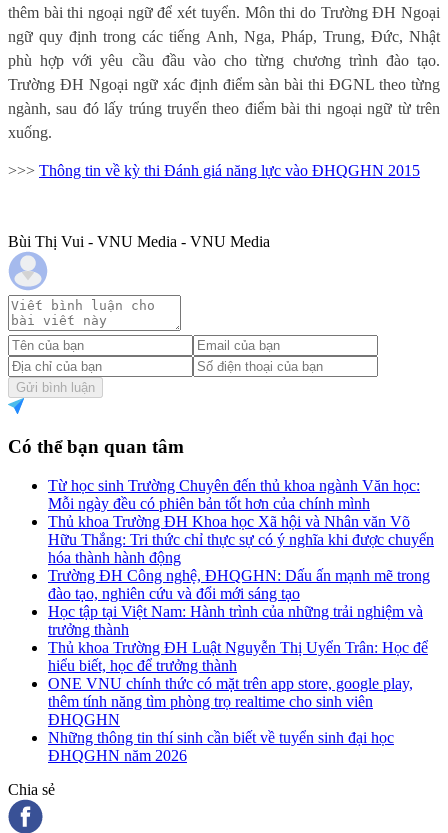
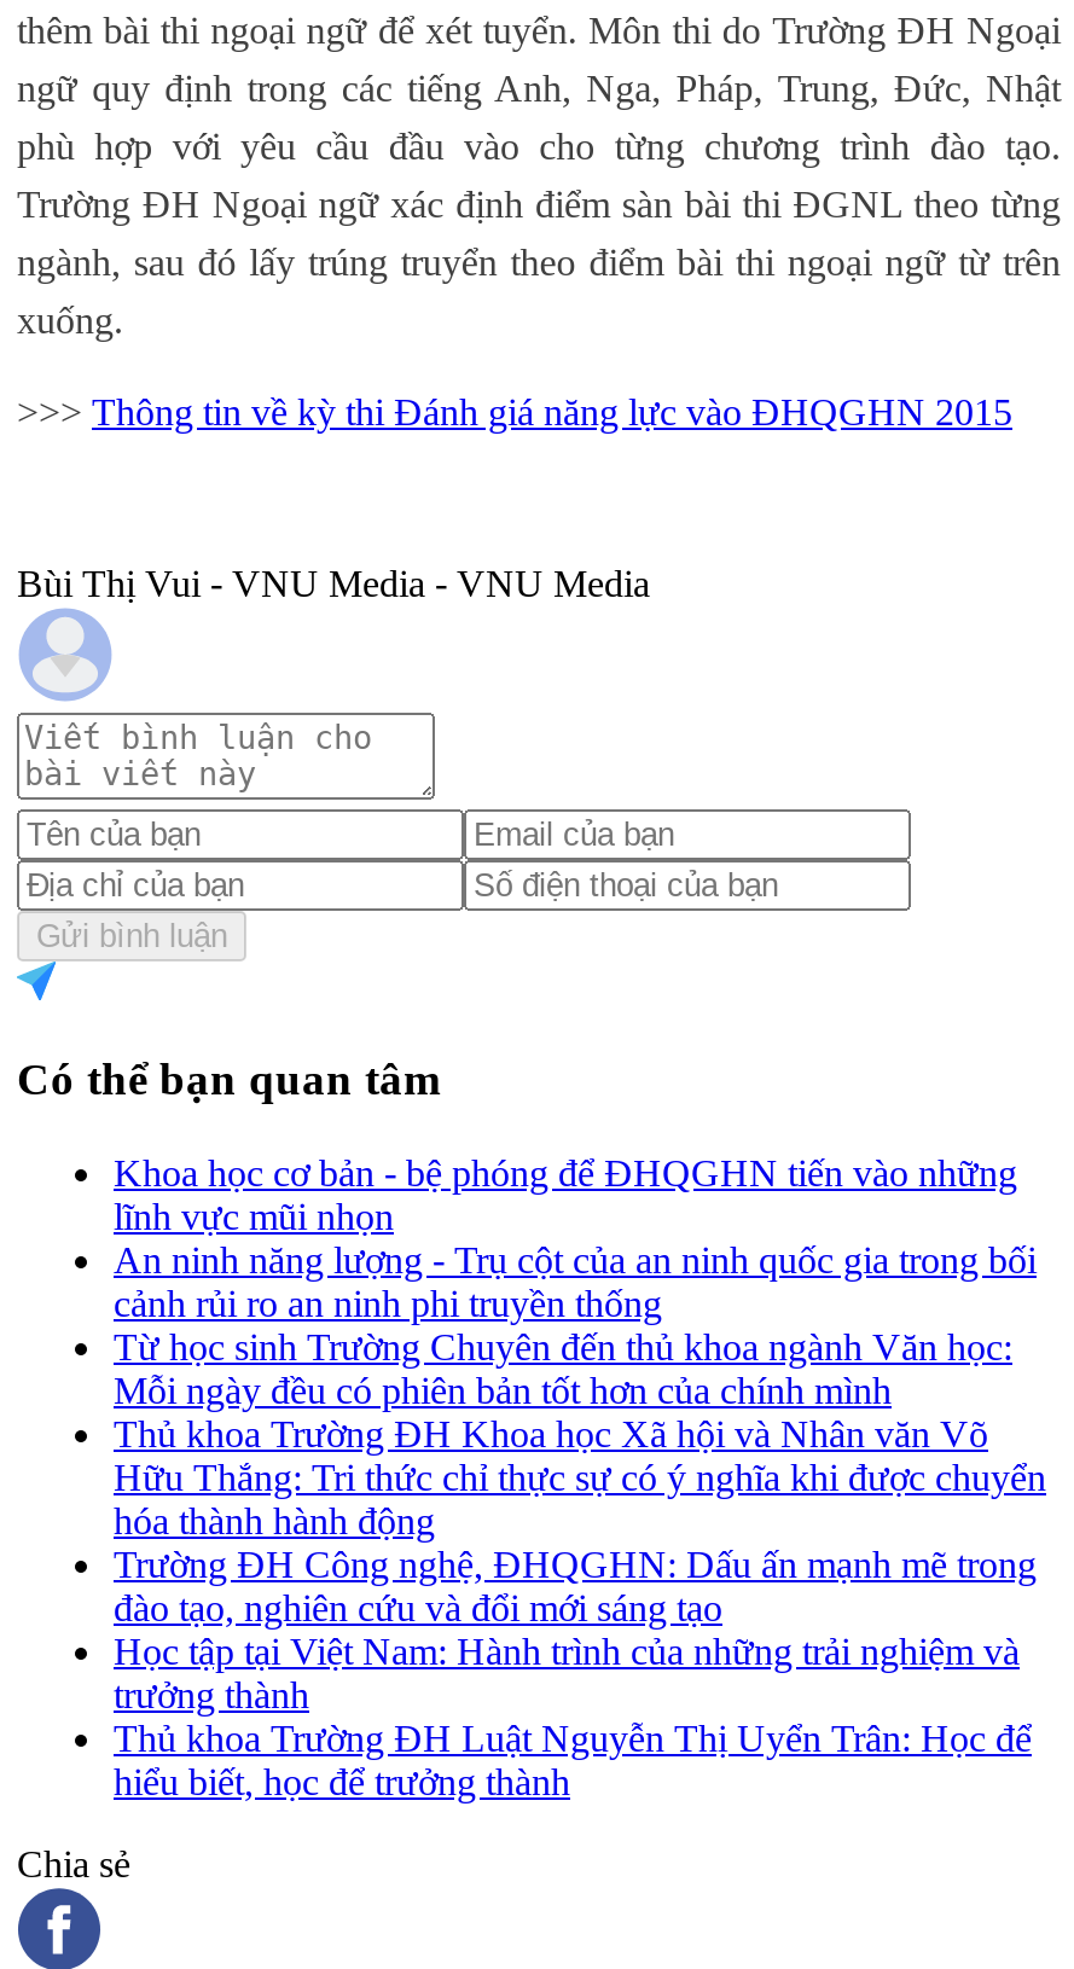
+ Khoa học cơ bản - bệ phóng để ĐHQGHN tiến vào những
+ lĩnh vực mũi nhọn
+ An ninh năng lượng - Trụ cột của an ninh quốc gia trong bối
+ cảnh rủi ro an ninh phi truyền thống

moved down: Từ học sinh Trường Chuyên đến thủ khoa ngành Văn học: | Mỗi ngày đều có phiên bản tốt hơn của chính mình | Thủ khoa Trường ĐH Khoa học Xã hội và Nhân văn Võ | ... | Thủ khoa Trường ĐH Luật Nguyễn Thị Uyển Trân: Học để | hiểu biết, học để trưởng thành

- ONE VNU chính thức có mặt trên app store, google play,
- thêm tính năng tìm phòng trọ realtime cho sinh viên
- ĐHQGHN
- Những thông tin thí sinh cần biết về tuyển sinh đại học
- ĐHQGHN năm 2026
